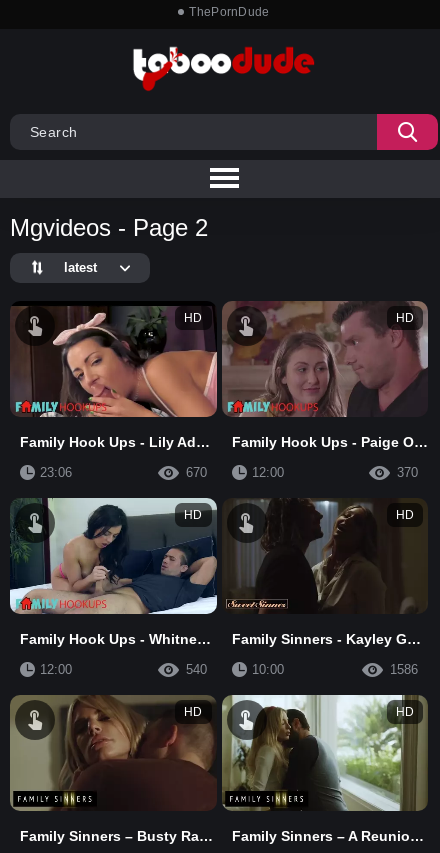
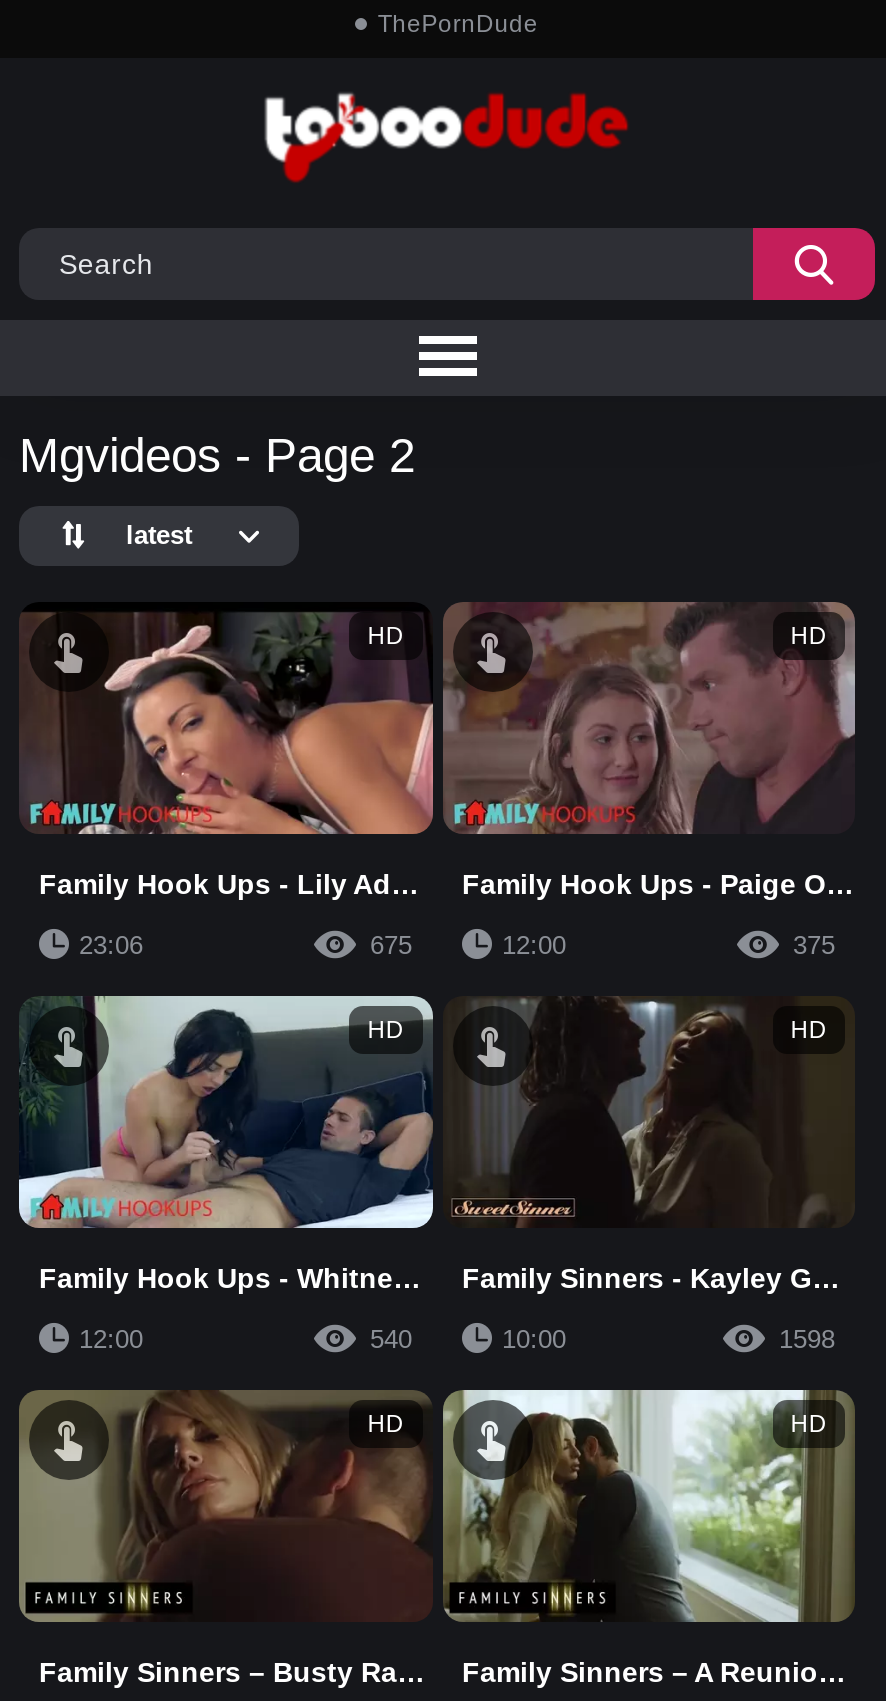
- 670
+ 675

- 370
+ 375

- 1586
+ 1598
